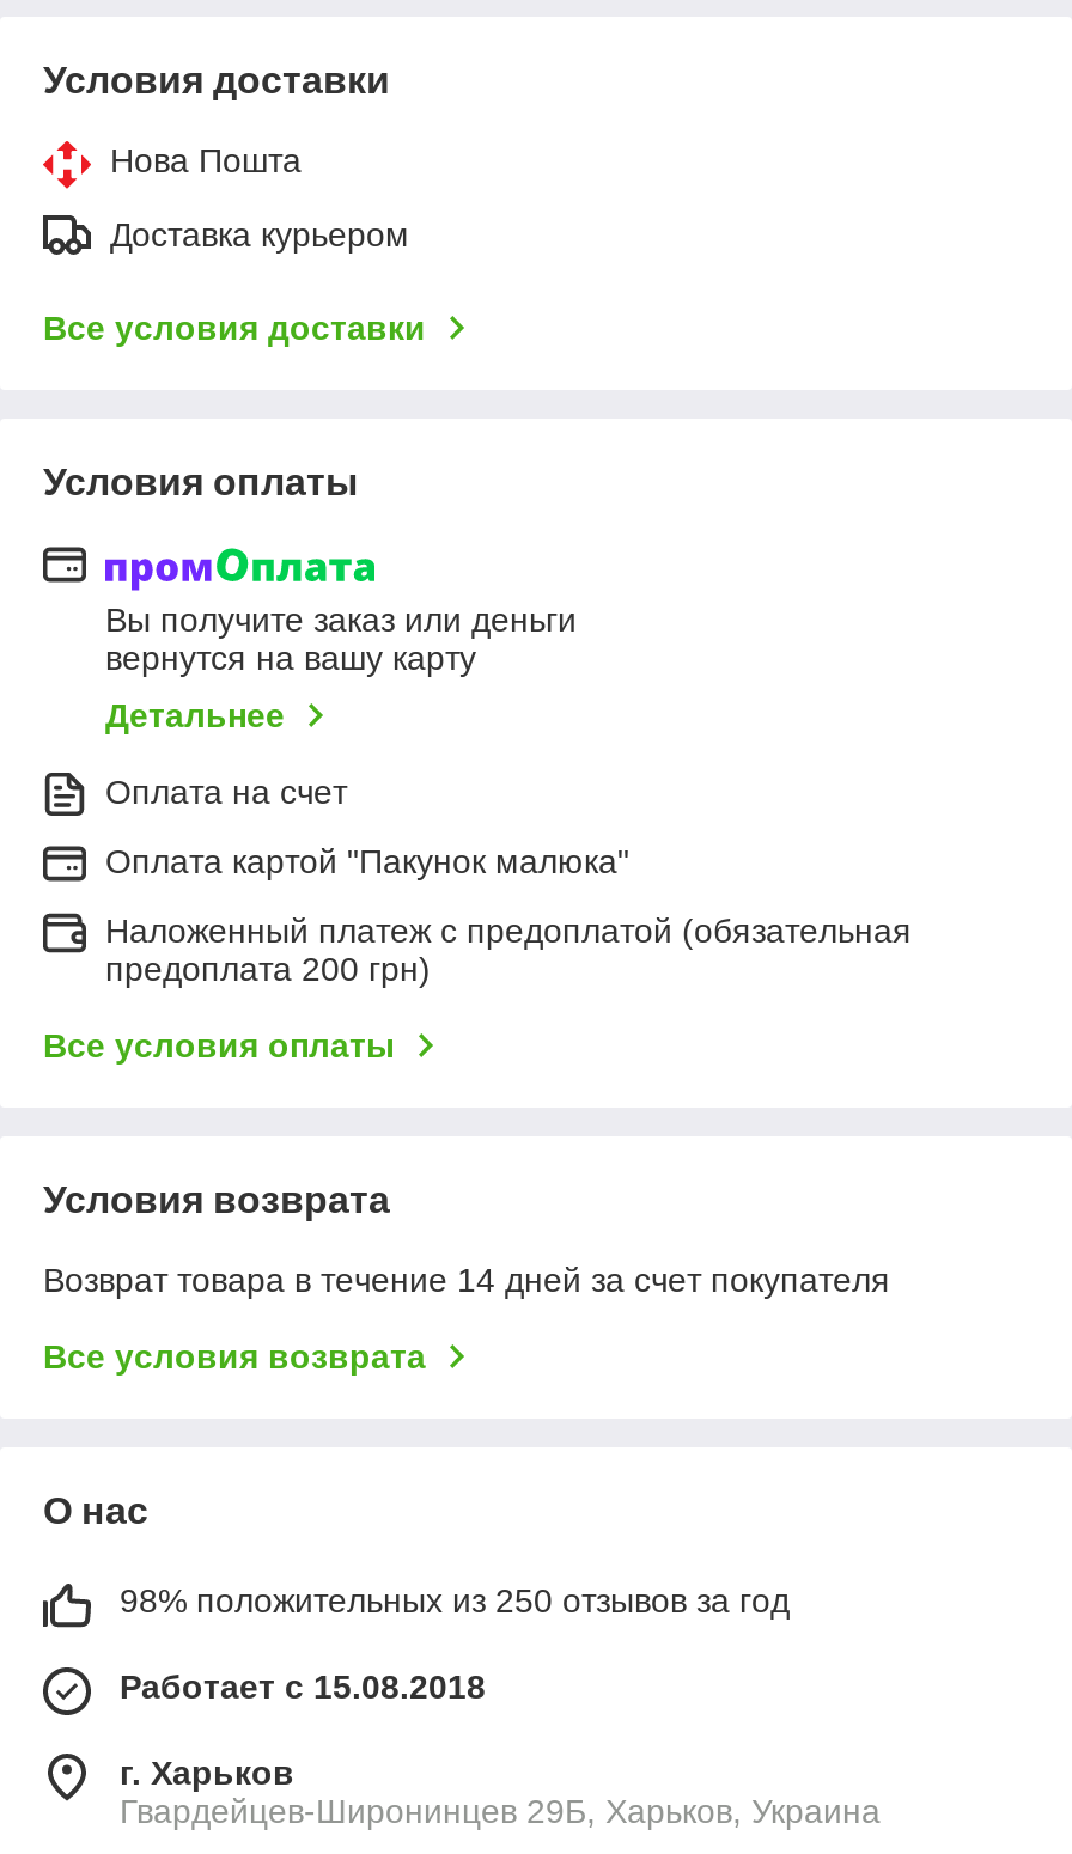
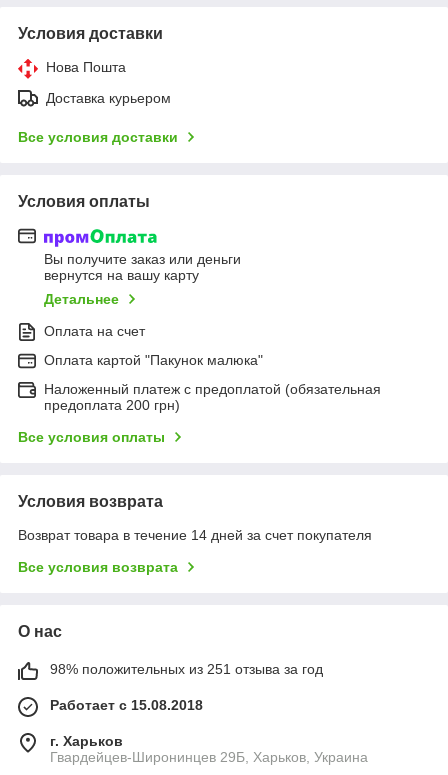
- 98% положительных из 250 отзывов за год
+ 98% положительных из 251 отзыва за год
